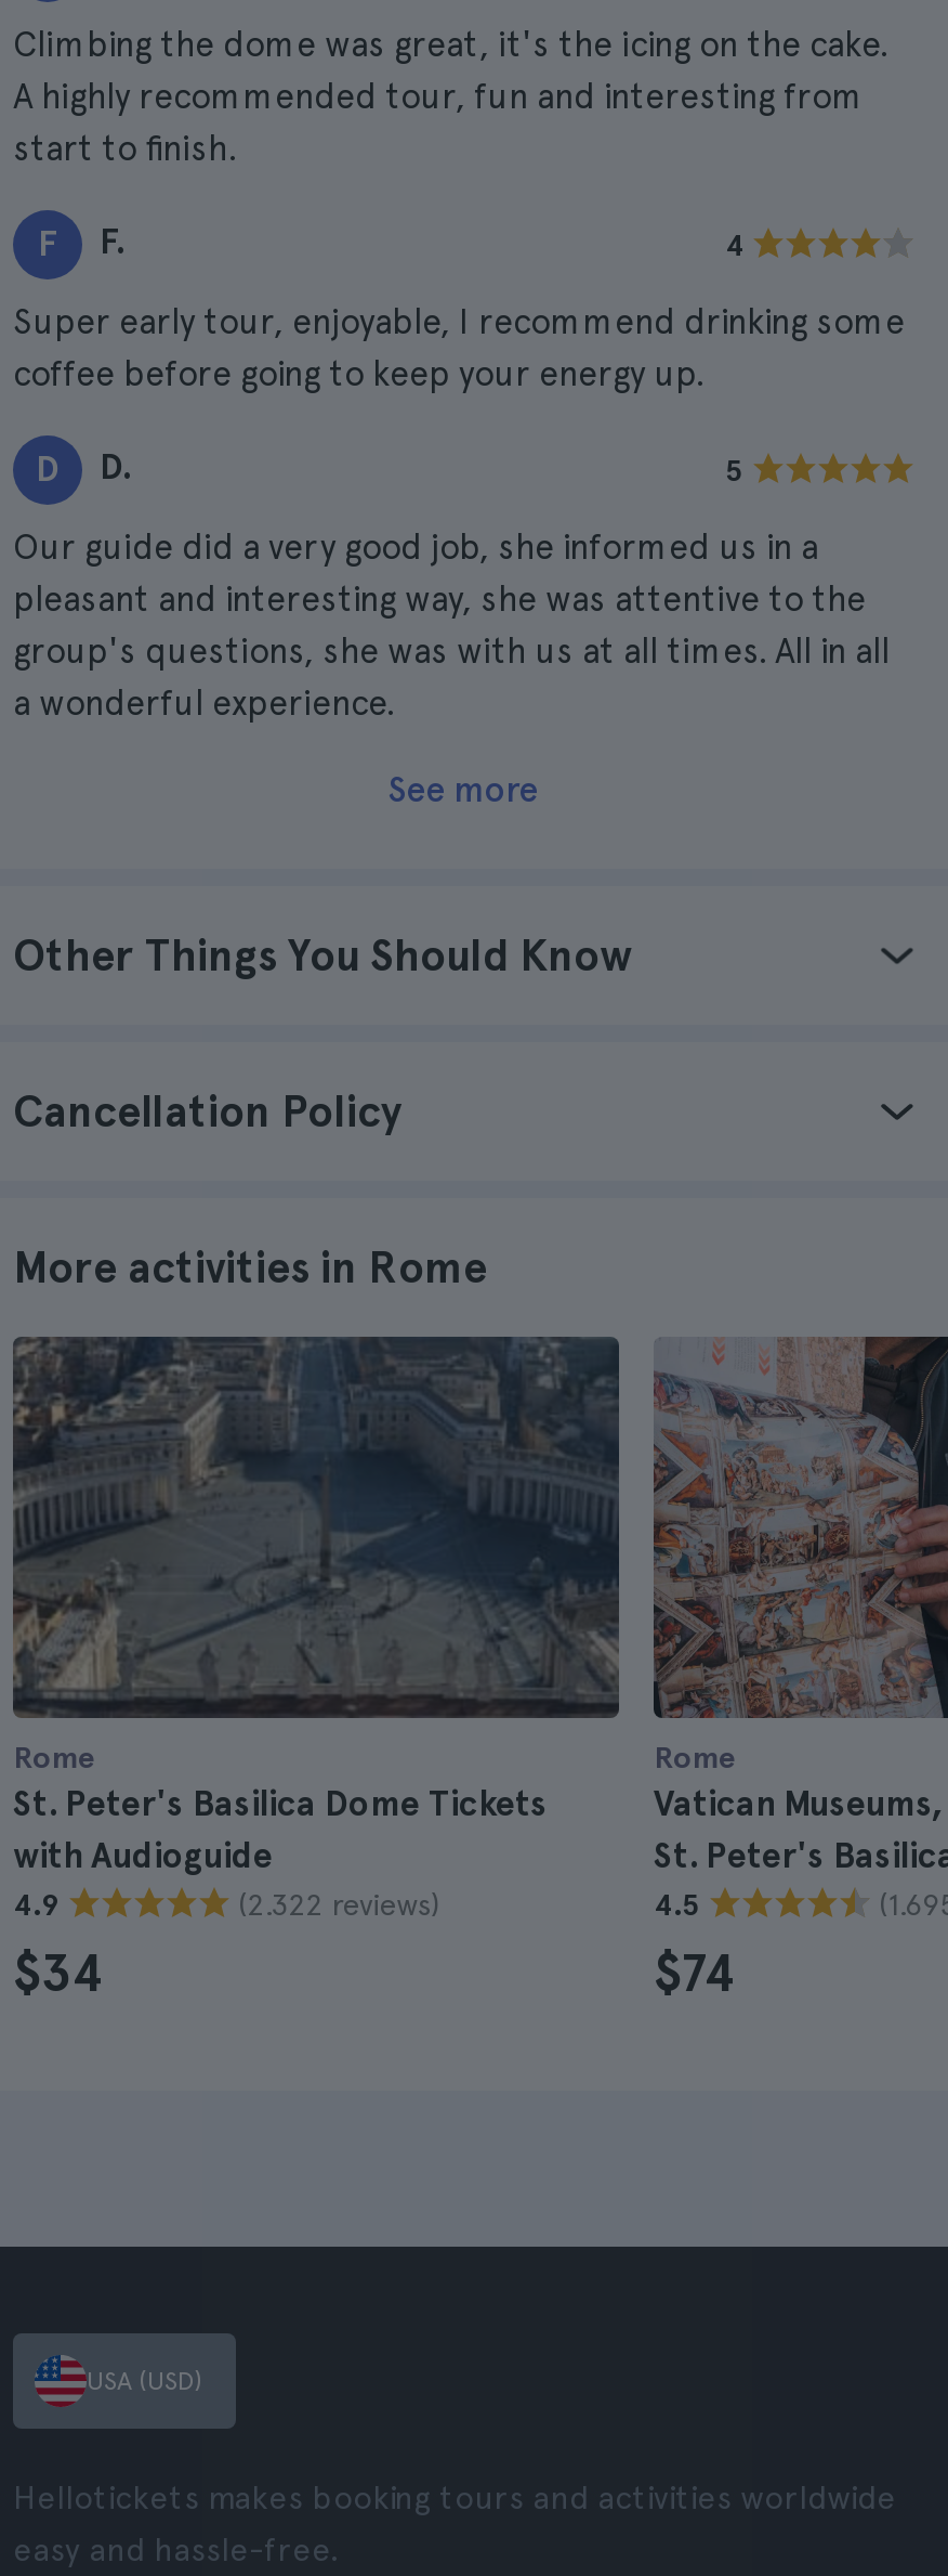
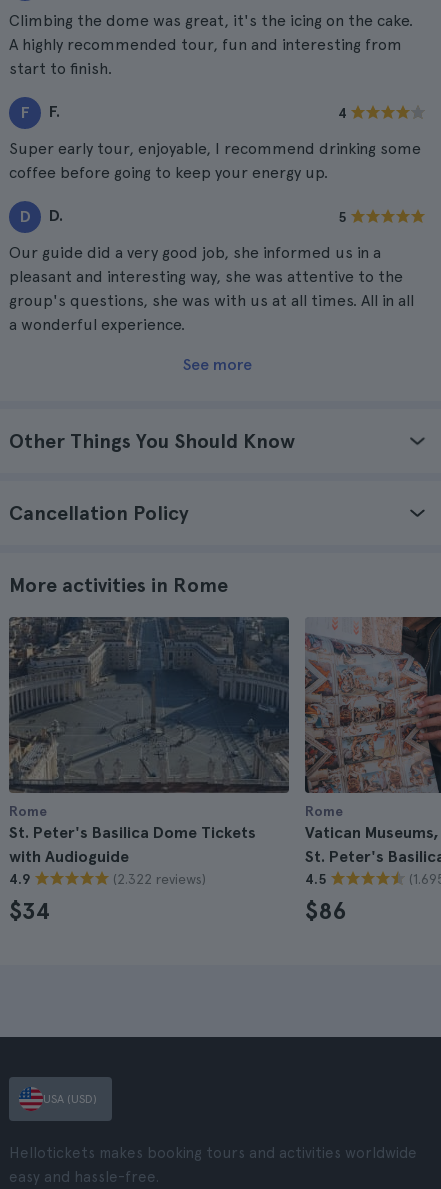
- $74
+ $86
